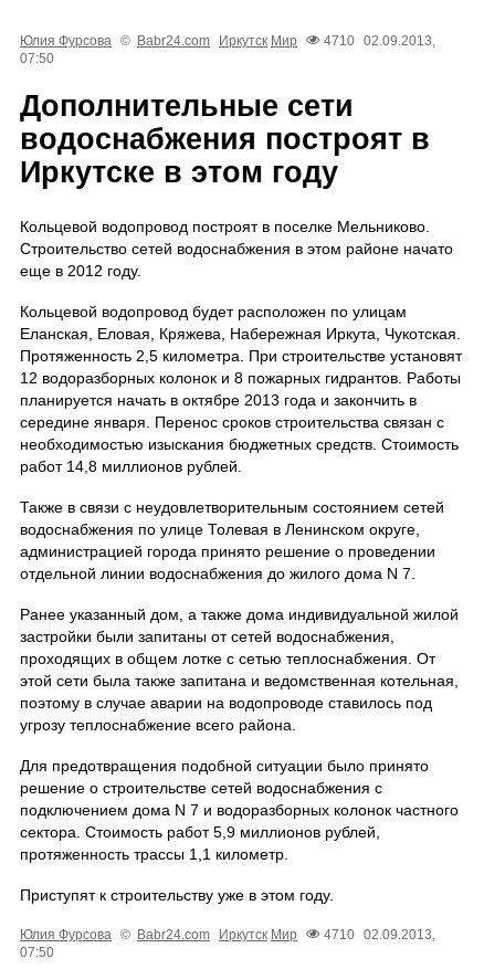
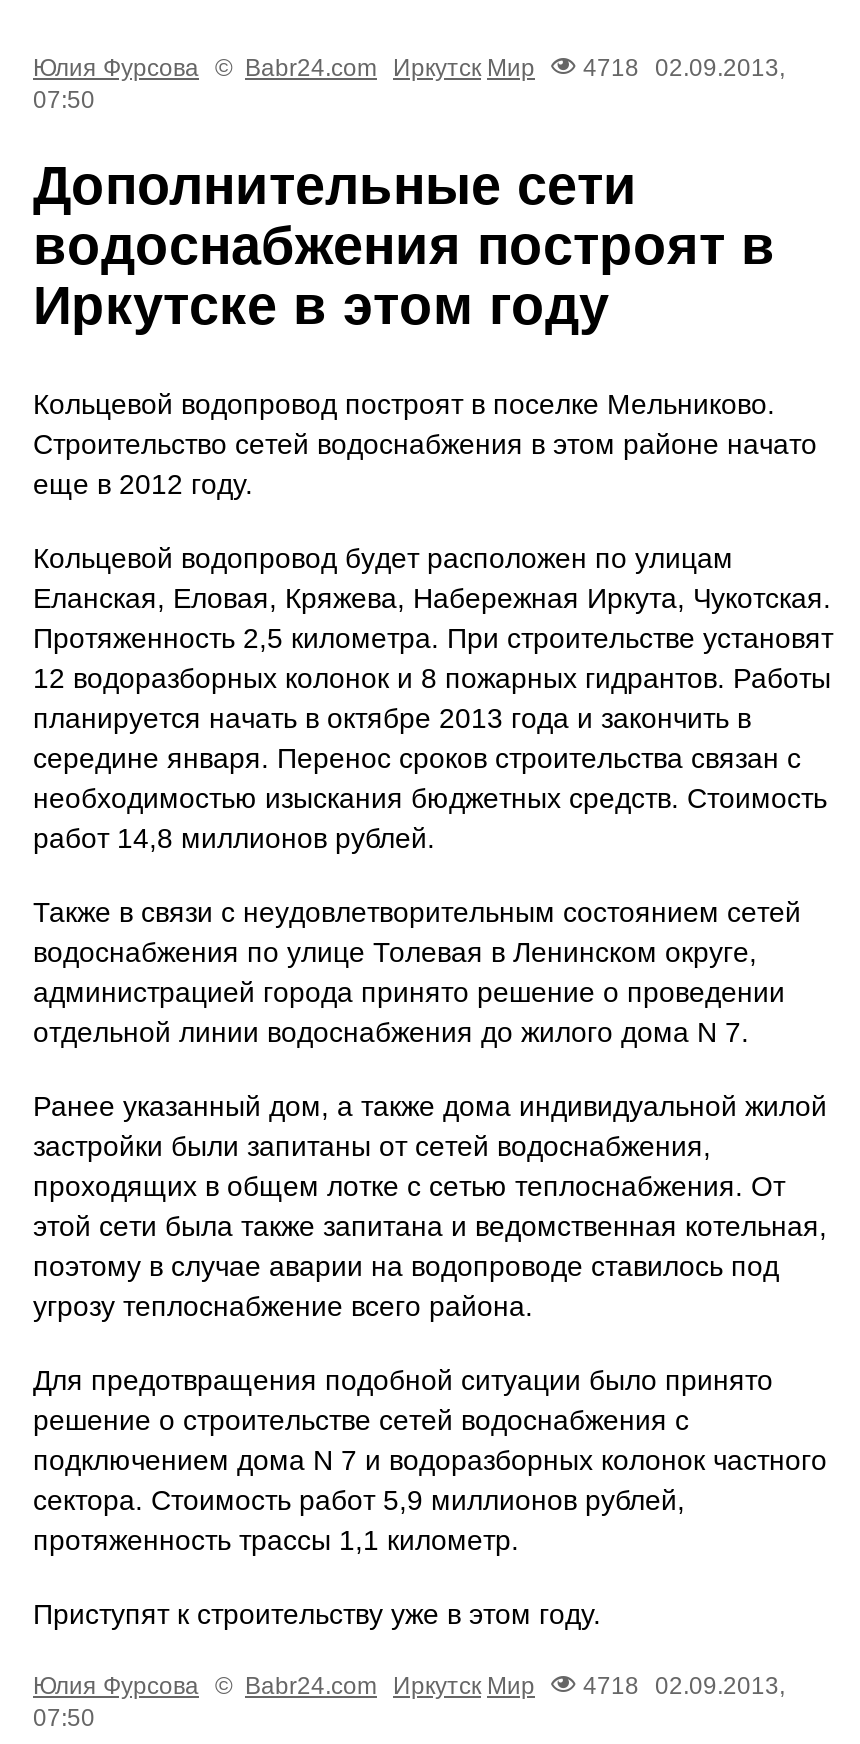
- 4710 02.09.2013,
+ 4718 02.09.2013,

- 4710 02.09.2013,
+ 4718 02.09.2013,
